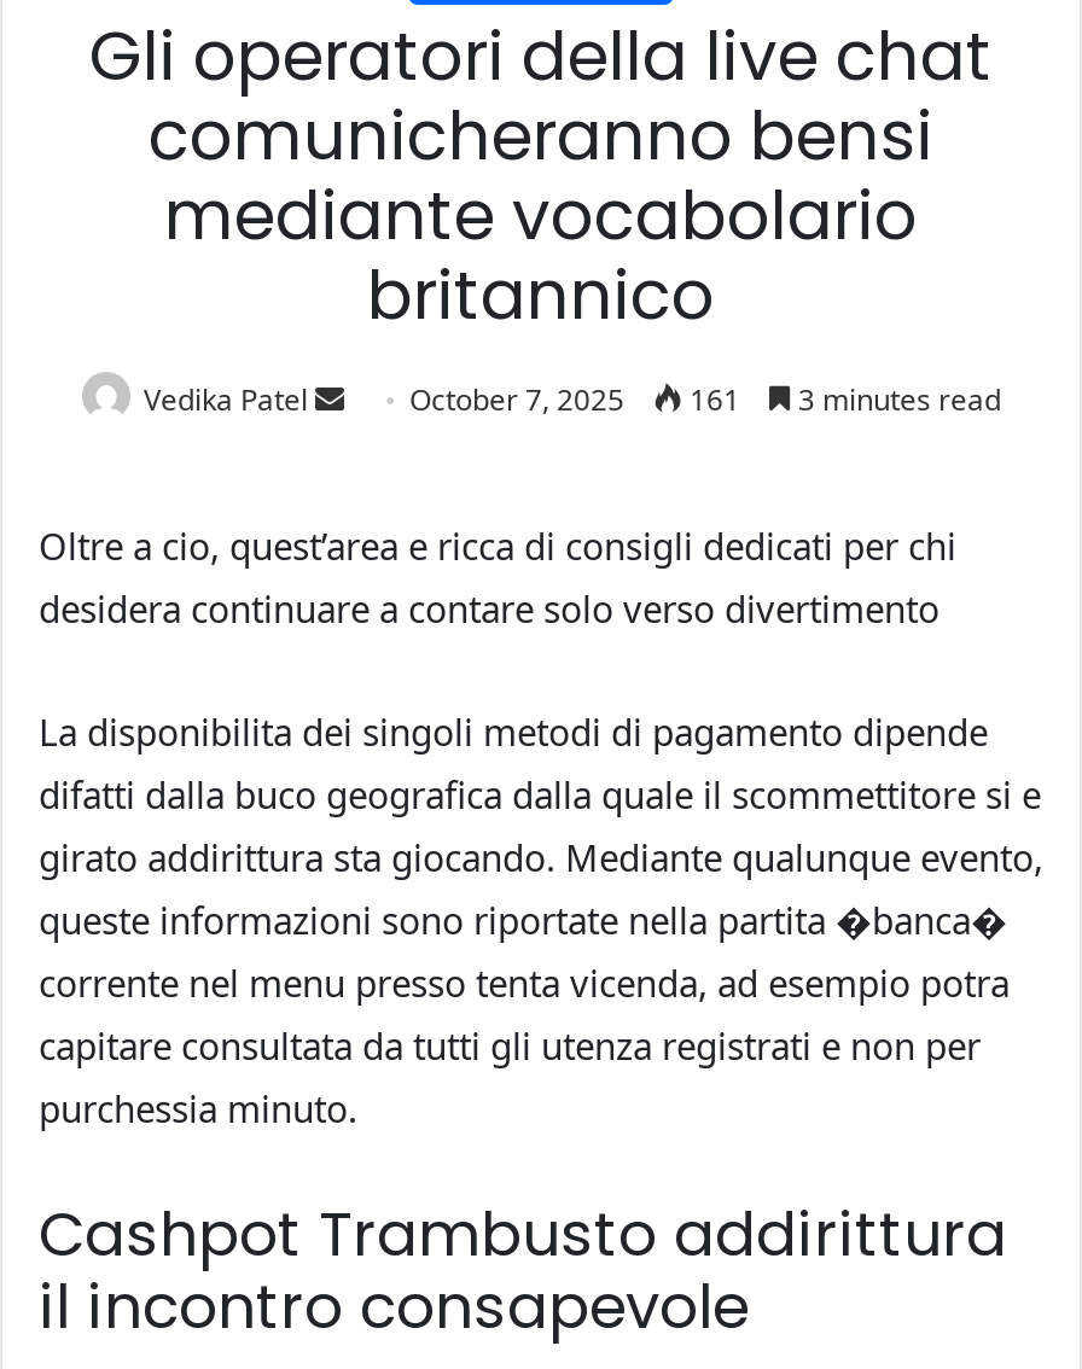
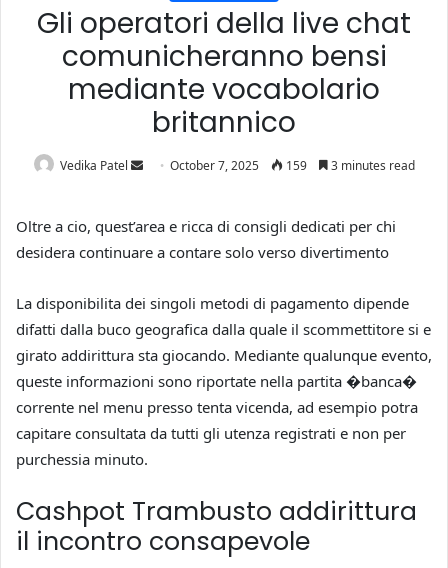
- October 7, 2025 161 3 minutes read
+ October 7, 2025 159 3 minutes read
